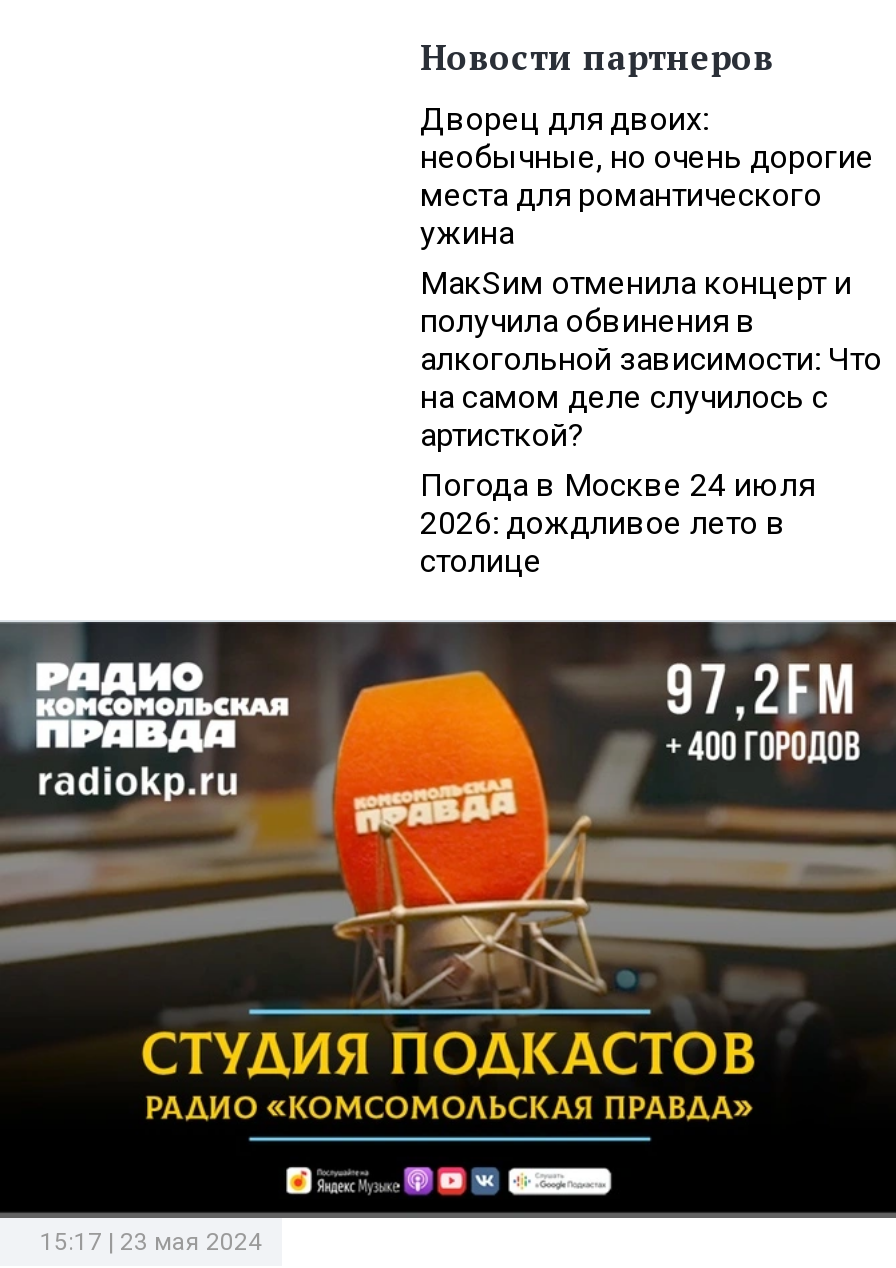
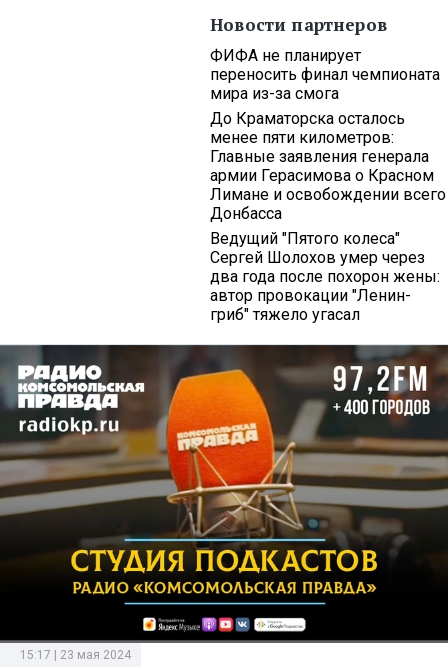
- Дворец для двоих:
- необычные, но очень дорогие
- места для романтического
- ужина
- МакSим отменила концерт и
- получила обвинения в
- алкогольной зависимости: Что
- на самом деле случилось с
- артисткой?
- Погода в Москве 24 июля
- 2026: дождливое лето в
- столице
+ ФИФА не планирует
+ переносить финал чемпионата
+ мира из-за смога
+ До Краматорска осталось
+ менее пяти километров:
+ Главные заявления генерала
+ армии Герасимова о Красном
+ Лимане и освобождении всего
+ Донбасса
+ Ведущий "Пятого колеса"
+ Сергей Шолохов умер через
+ два года после похорон жены:
+ автор провокации "Ленин-
+ гриб" тяжело угасал
